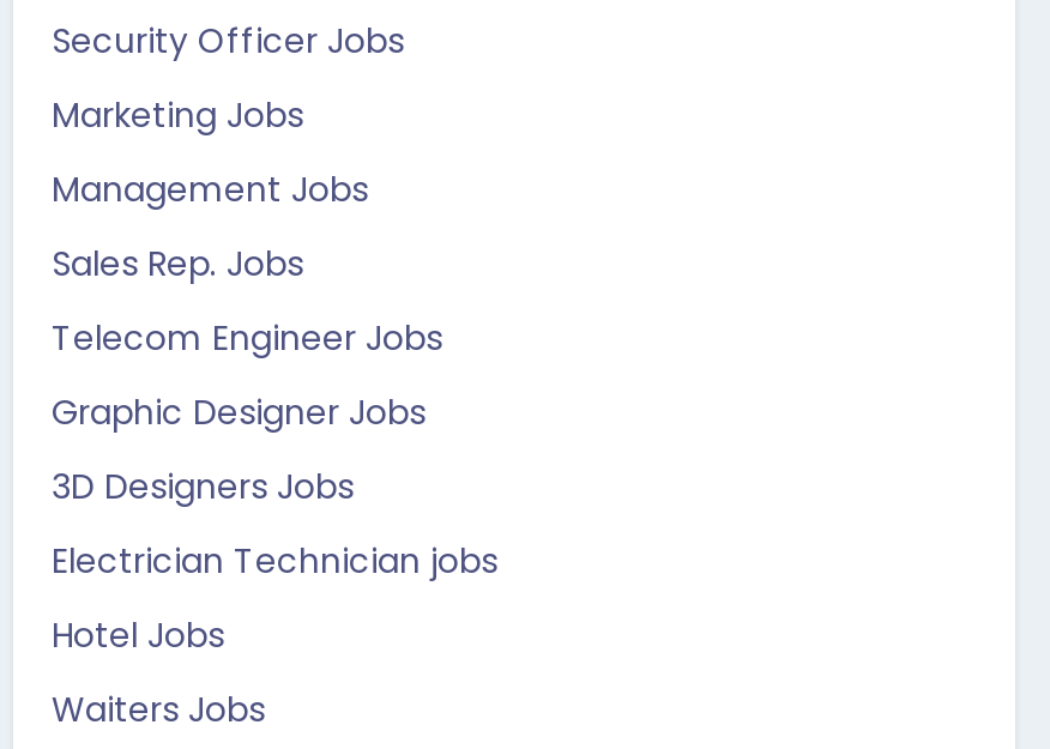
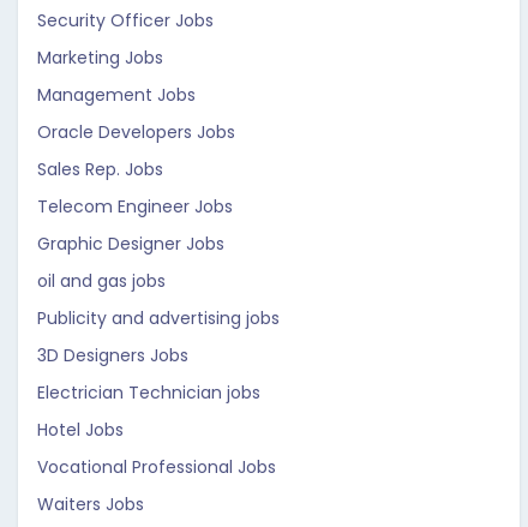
+ Oracle Developers Jobs

+ oil and gas jobs
+ Publicity and advertising jobs

+ Vocational Professional Jobs
